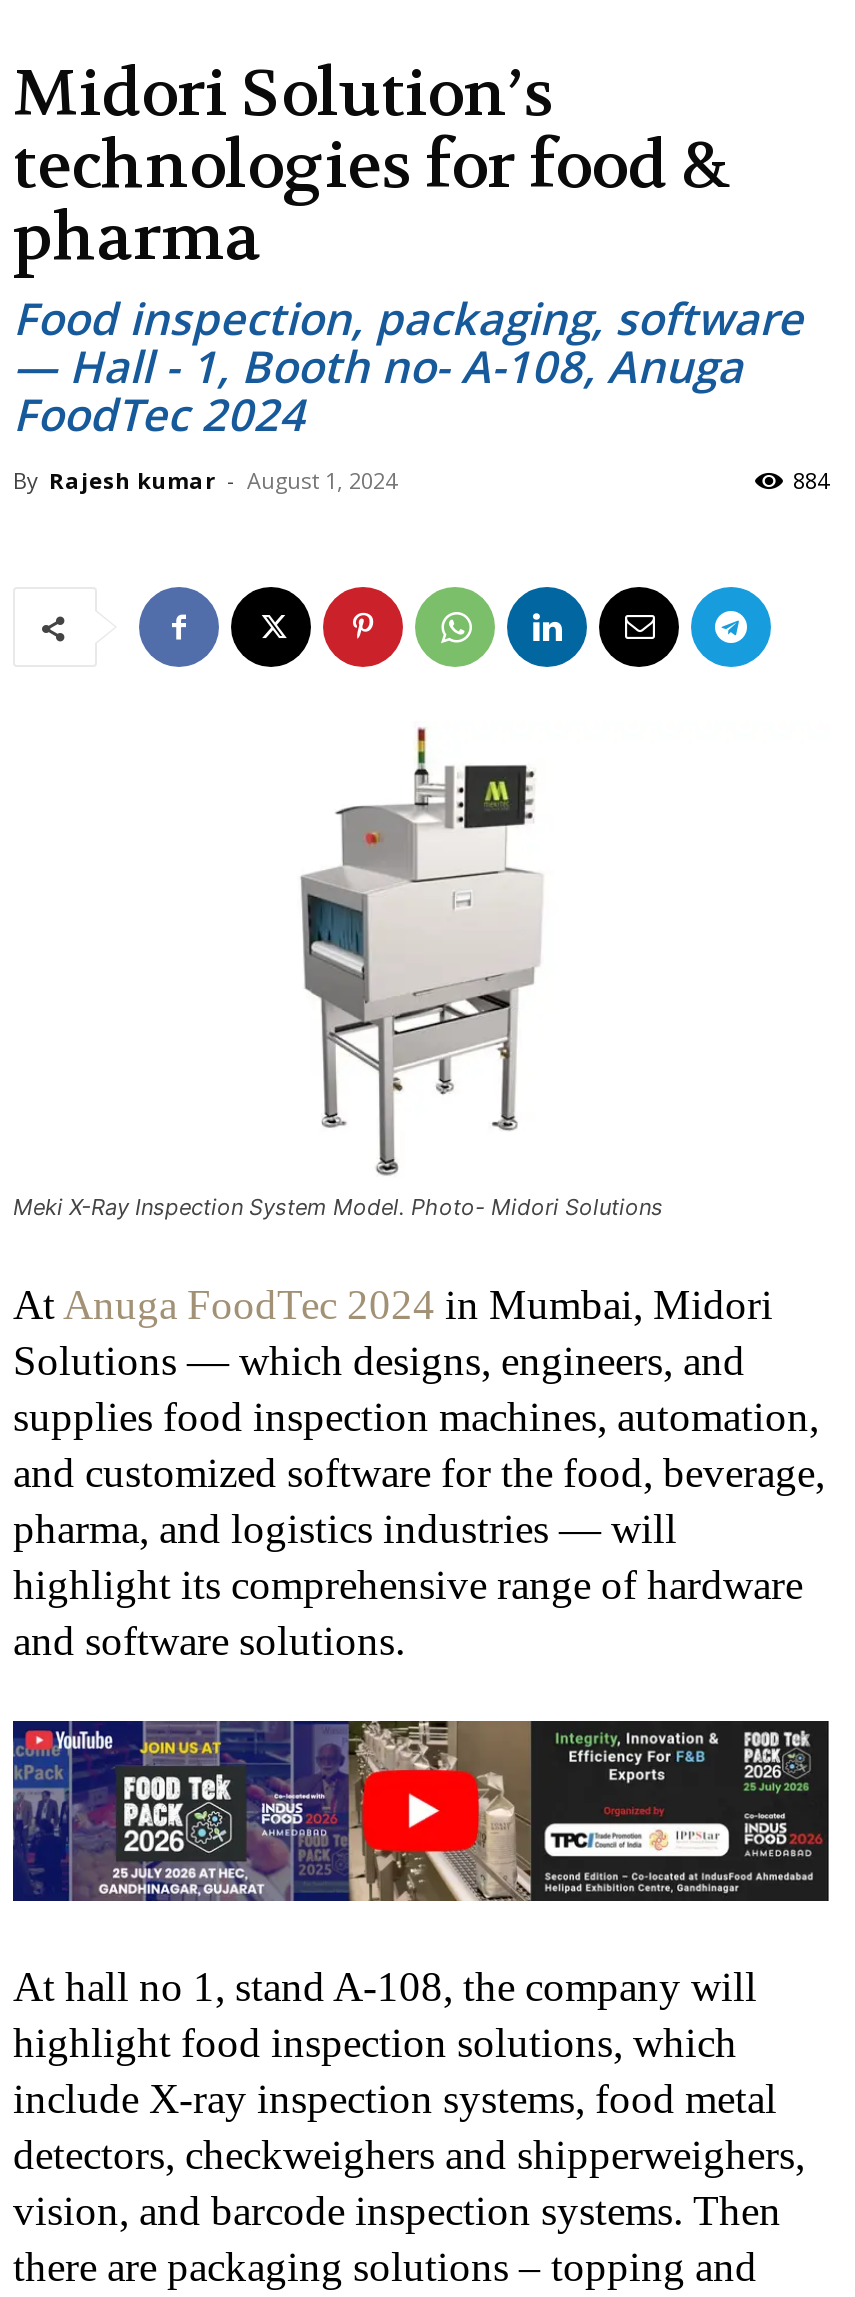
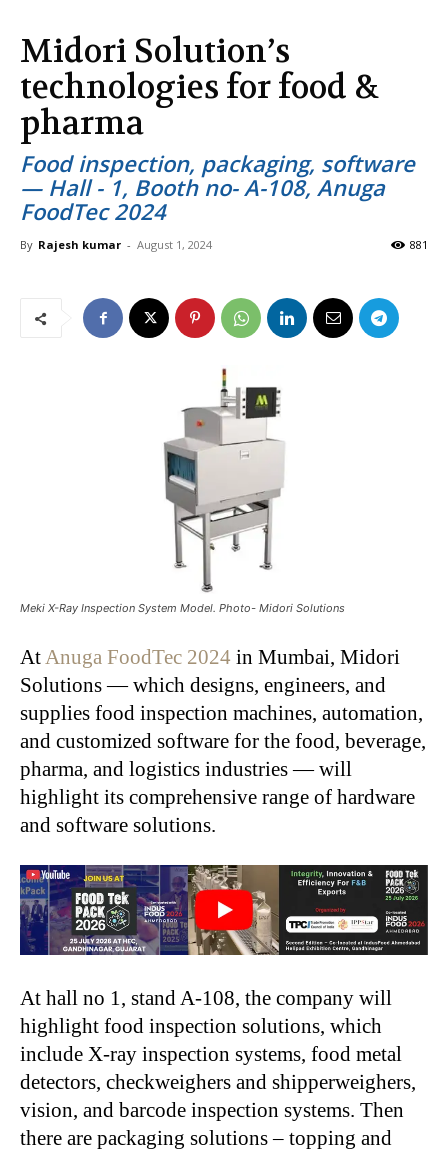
- 884
+ 881
